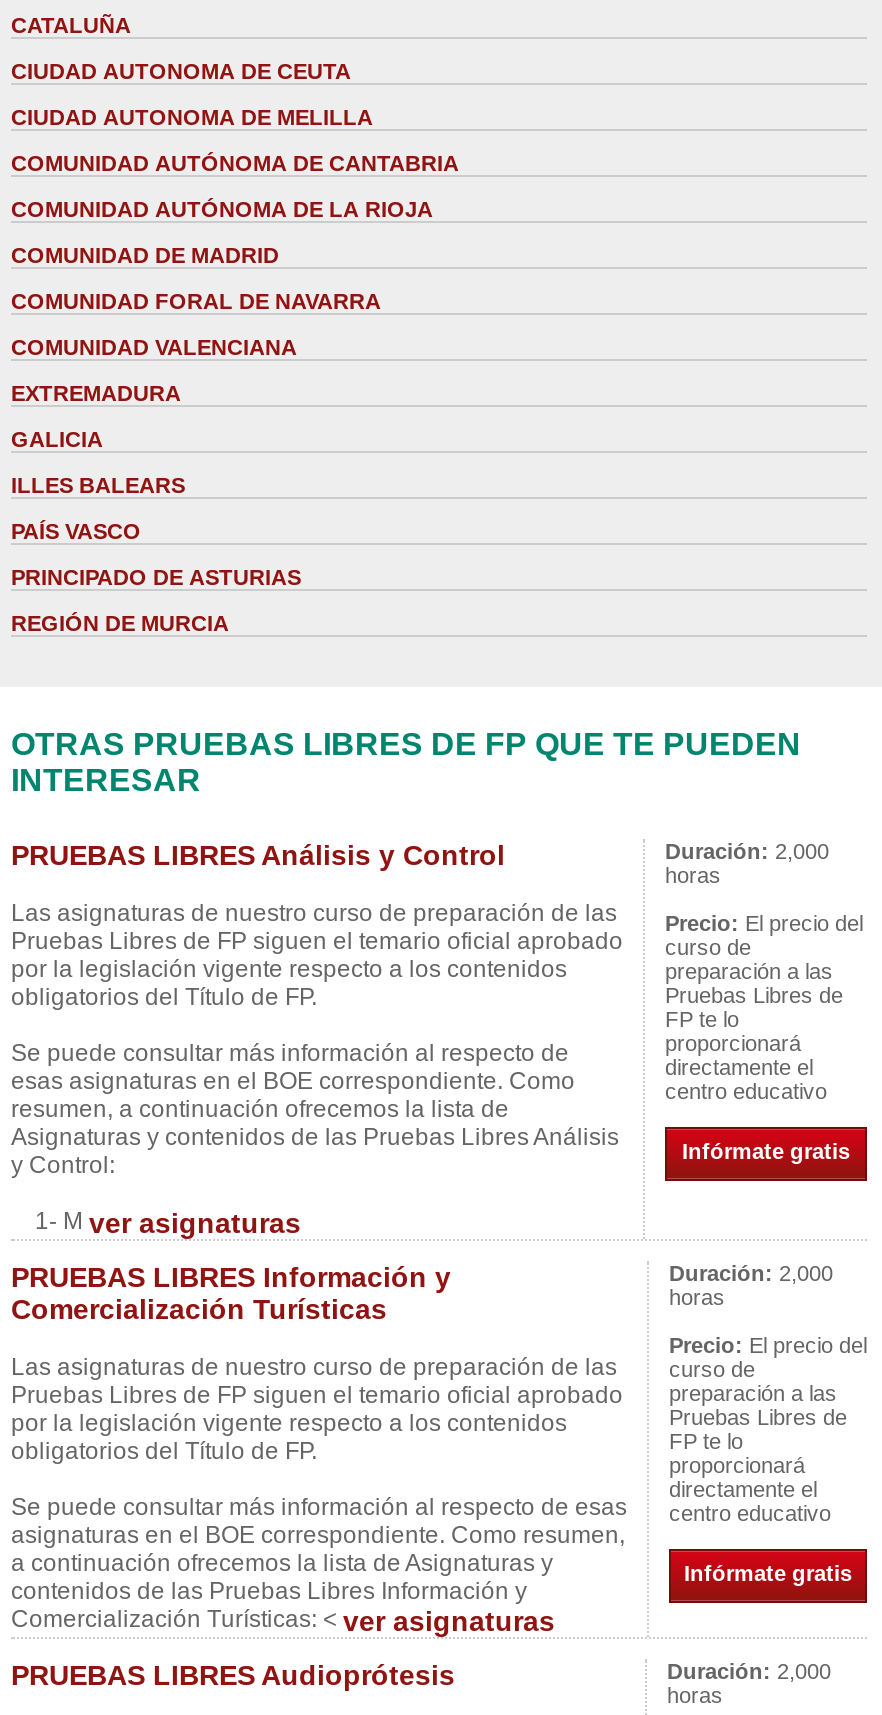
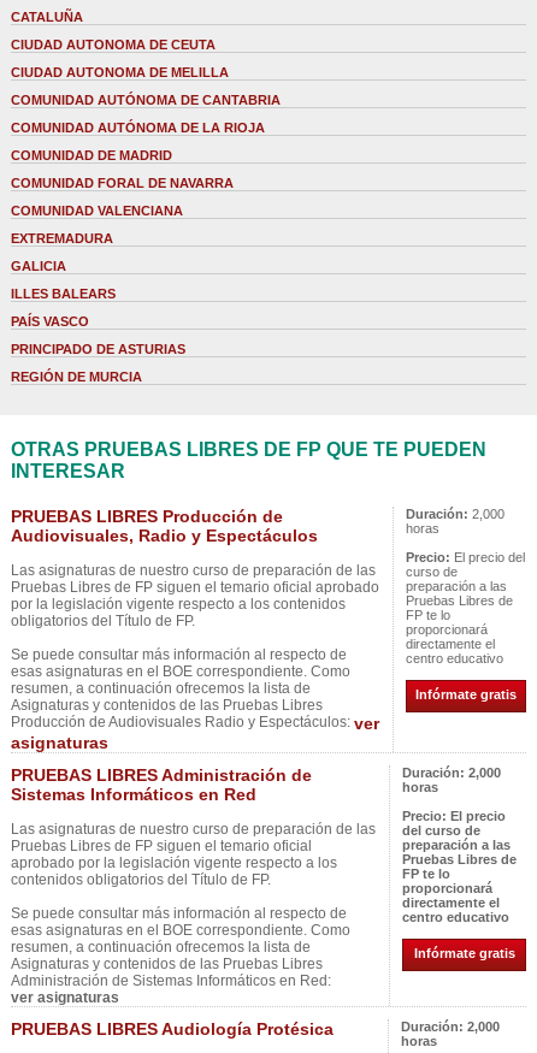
- PRUEBAS LIBRES Análisis y Control
+ PRUEBAS LIBRES Producción de
+ Audiovisuales, Radio y Espectáculos

- Asignaturas y contenidos de las Pruebas Libres Análisis
- y Control:
- 1- M ver asignaturas
+ Asignaturas y contenidos de las Pruebas Libres
+ Producción de Audiovisuales Radio y Espectáculos: ver
+ asignaturas

- PRUEBAS LIBRES Información y
- Comercialización Turísticas
+ PRUEBAS LIBRES Administración de
+ Sistemas Informáticos en Red

- Se puede consultar más información al respecto de esas
- asignaturas en el BOE correspondiente. Como resumen,
- a continuación ofrecemos la lista de Asignaturas y
- contenidos de las Pruebas Libres Información y
- Comercialización Turísticas: < ver asignaturas
+ Se puede consultar más información al respecto de
+ esas asignaturas en el BOE correspondiente. Como
+ resumen, a continuación ofrecemos la lista de
+ Asignaturas y contenidos de las Pruebas Libres
+ Administración de Sistemas Informáticos en Red:
+ ver asignaturas

- PRUEBAS LIBRES Audioprótesis
+ PRUEBAS LIBRES Audiología Protésica
